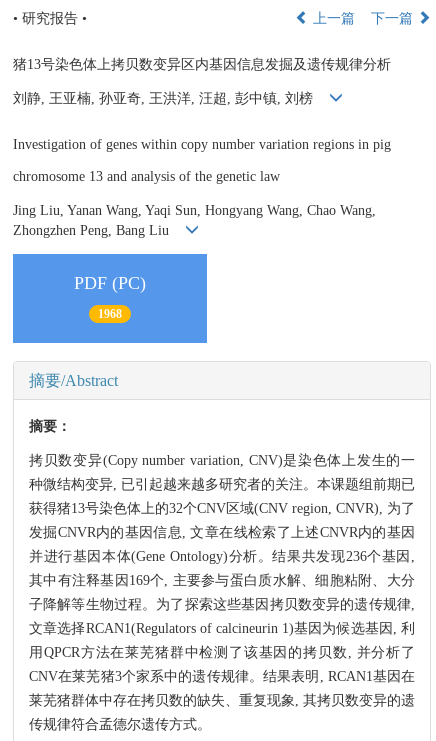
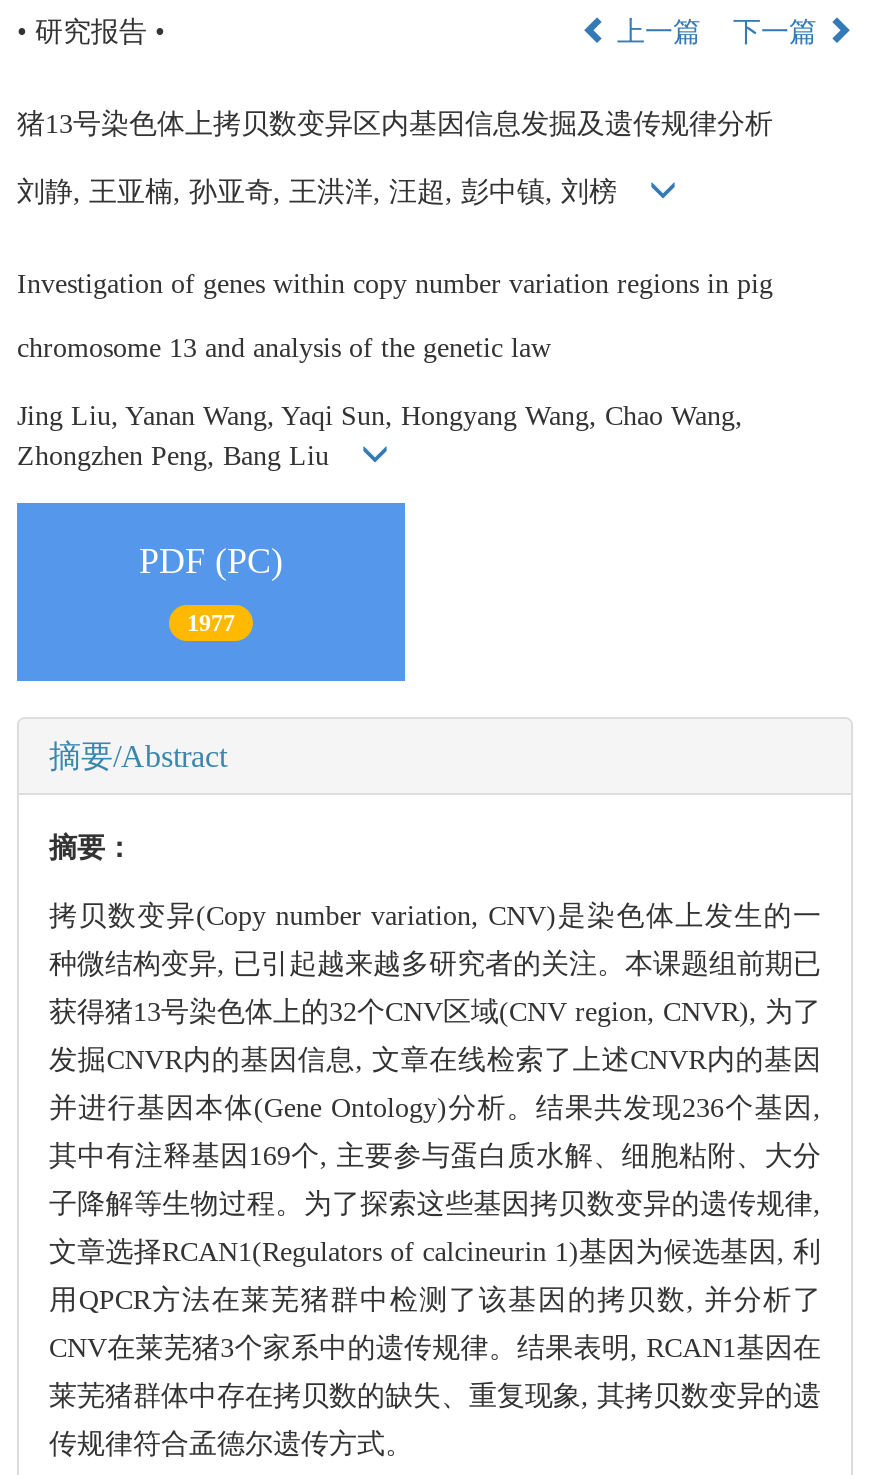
- 1968
+ 1977
